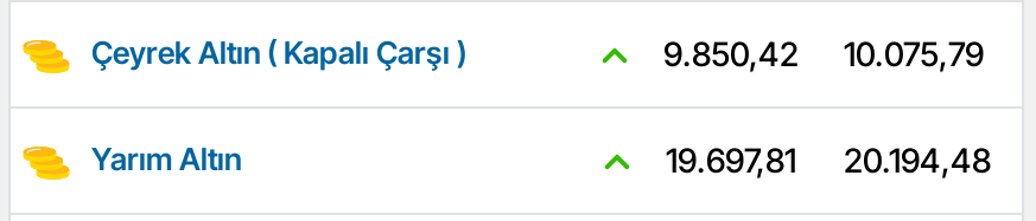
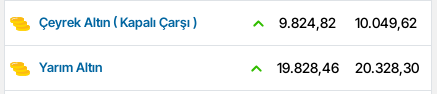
- 9.850,42
+ 9.824,82

- 10.075,79
+ 10.049,62

- 19.697,81
+ 19.828,46

- 20.194,48
+ 20.328,30
